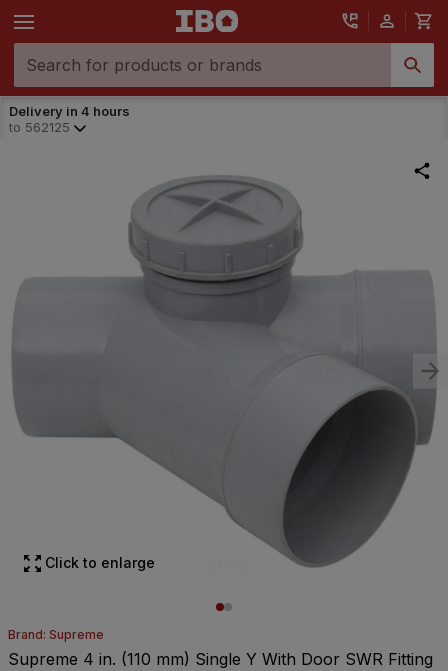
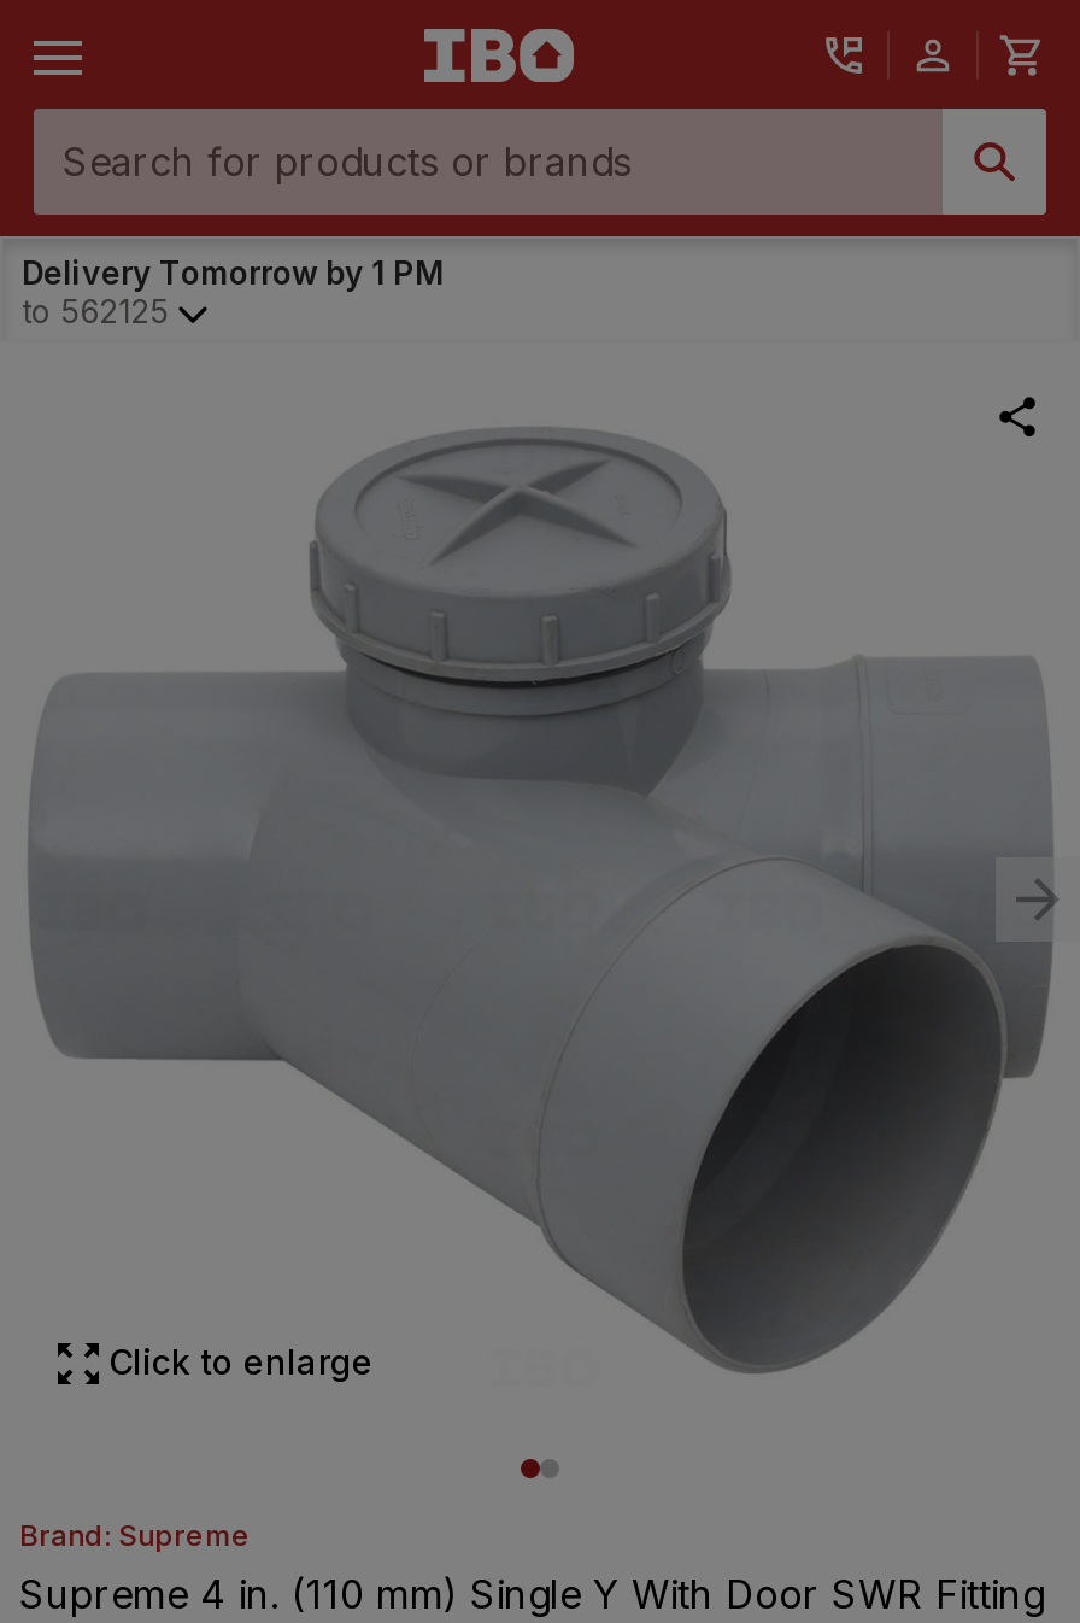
- Delivery in 4 hours
+ Delivery Tomorrow by 1 PM
